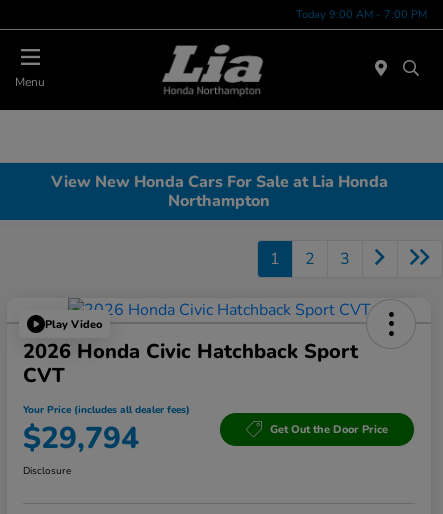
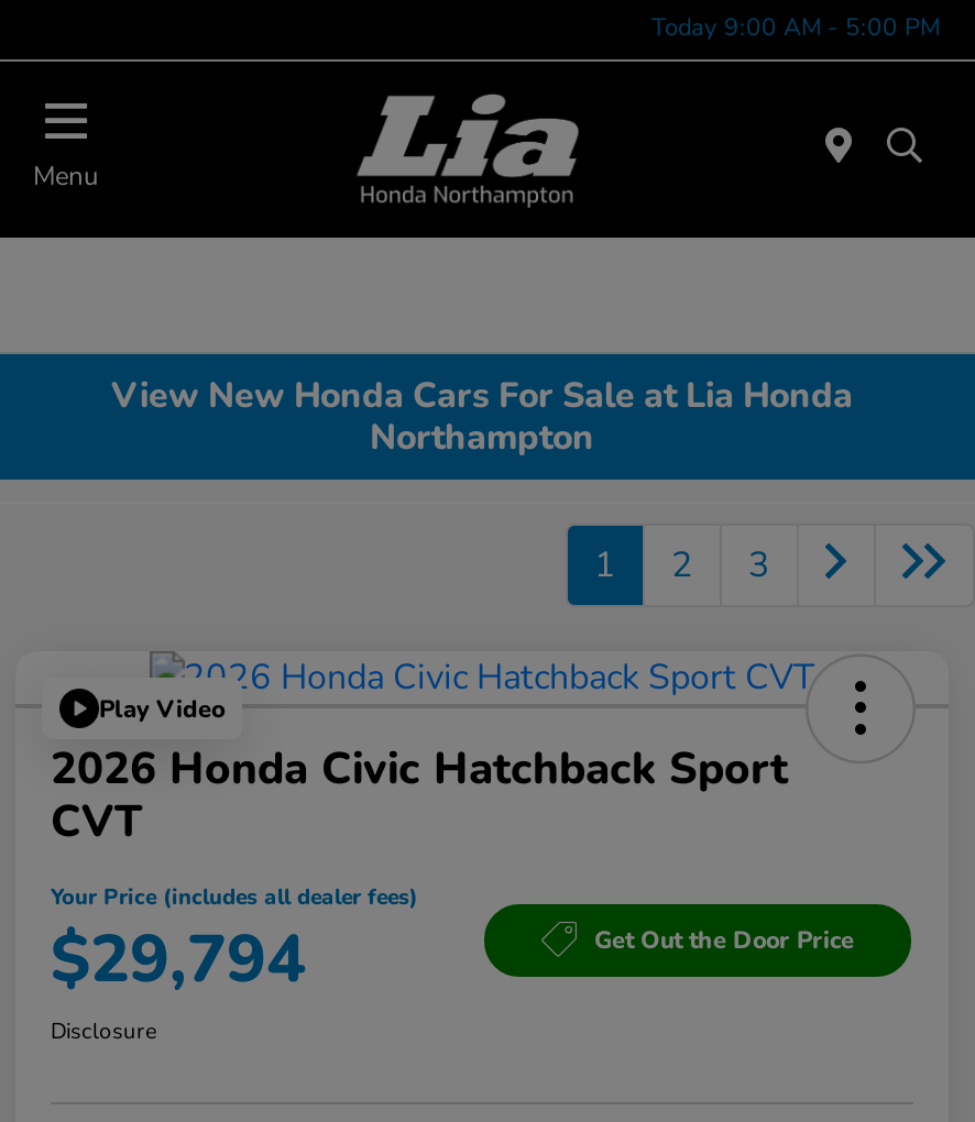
- Today 9:00 AM - 7:00 PM
+ Today 9:00 AM - 5:00 PM
